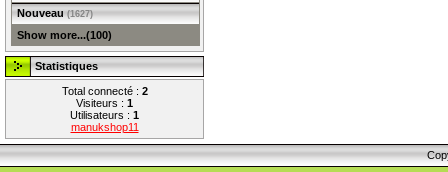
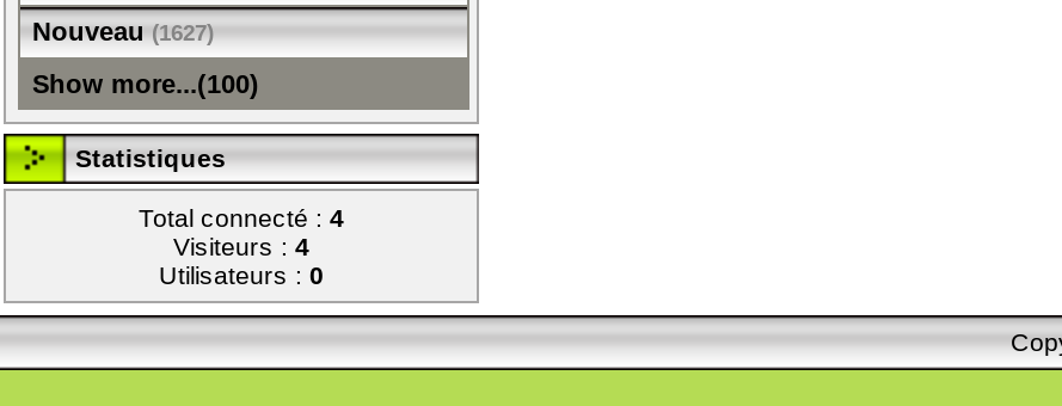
- Total connecté : 2
- Visiteurs : 1
- Utilisateurs : 1
- manukshop11
+ Total connecté : 4
+ Visiteurs : 4
+ Utilisateurs : 0
